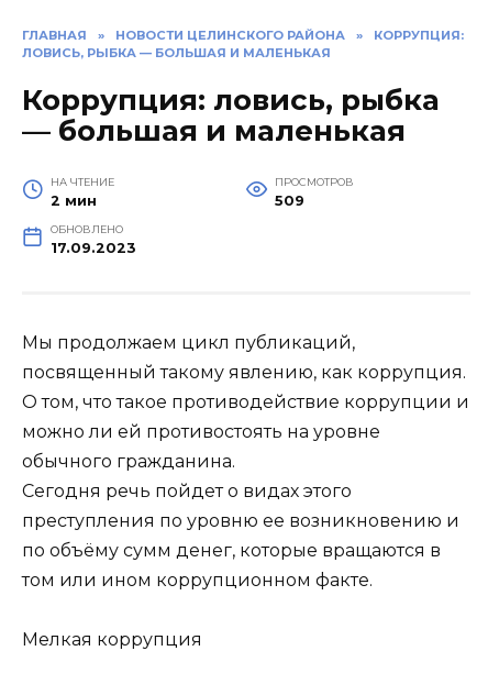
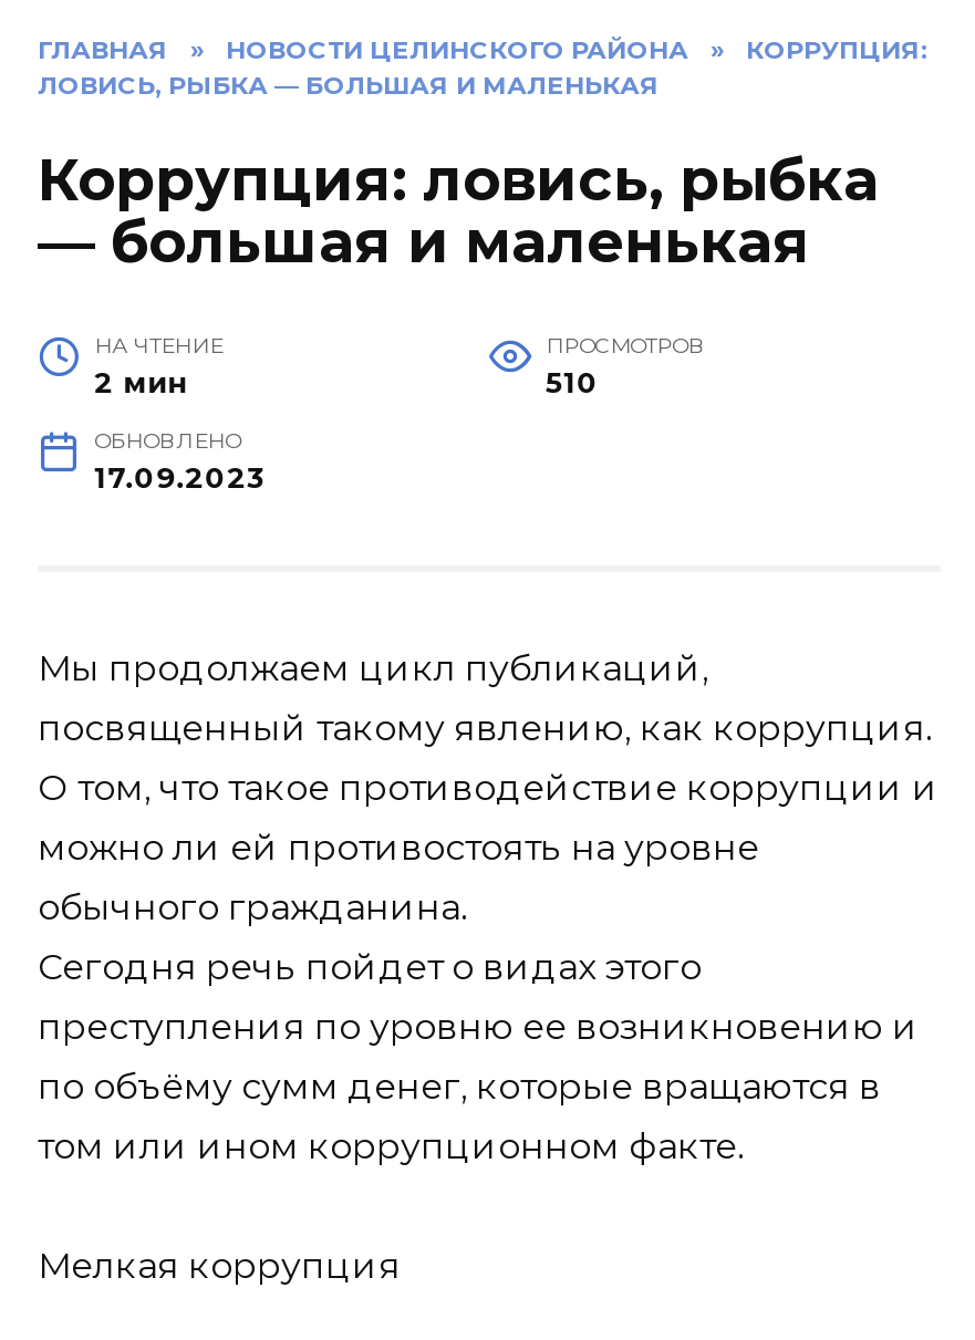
- 509
+ 510
